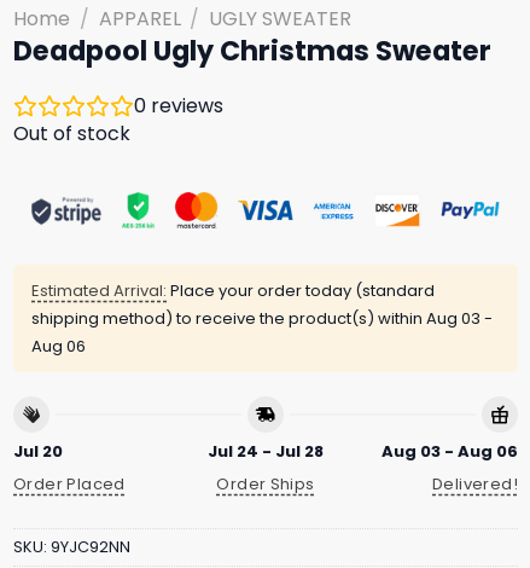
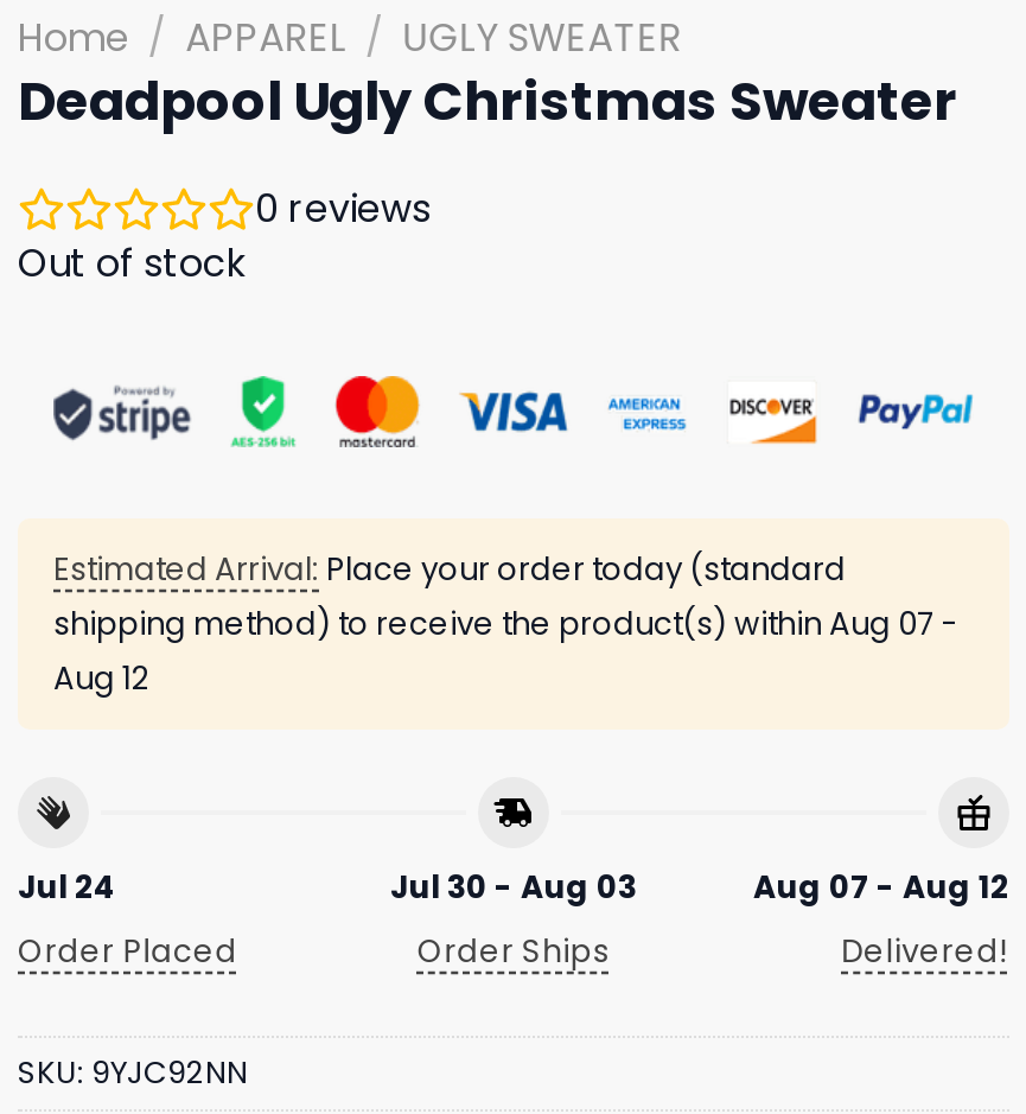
- shipping method) to receive the product(s) within Aug 03 -
+ shipping method) to receive the product(s) within Aug 07 -

- Aug 06
+ Aug 12

- Jul 20
+ Jul 24

- Jul 24 - Jul 28
+ Jul 30 - Aug 03

- Aug 03 - Aug 06
+ Aug 07 - Aug 12
